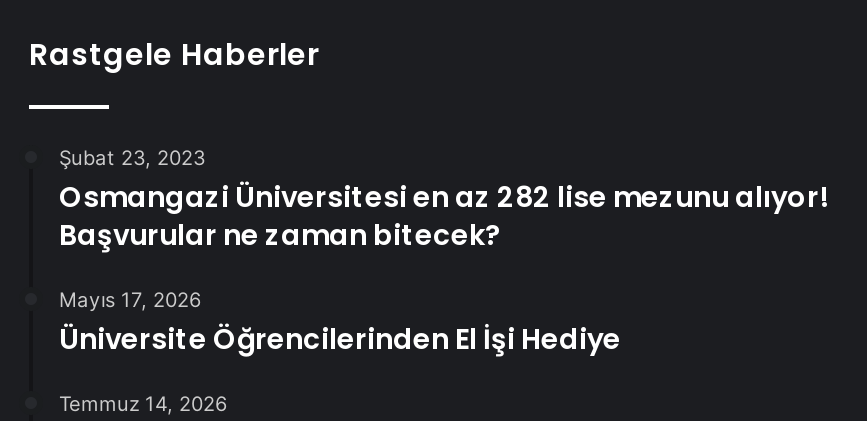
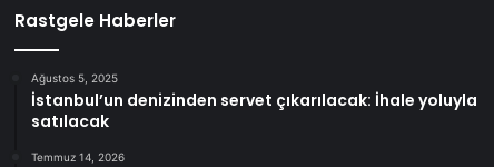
- Şubat 23, 2023
- Osmangazi Üniversitesi en az 282 lise mezunu alıyor!
- Başvurular ne zaman bitecek?
- Mayıs 17, 2026
- Üniversite Öğrencilerinden El İşi Hediye
+ Ağustos 5, 2025
+ İstanbul’un denizinden servet çıkarılacak: İhale yoluyla
+ satılacak
